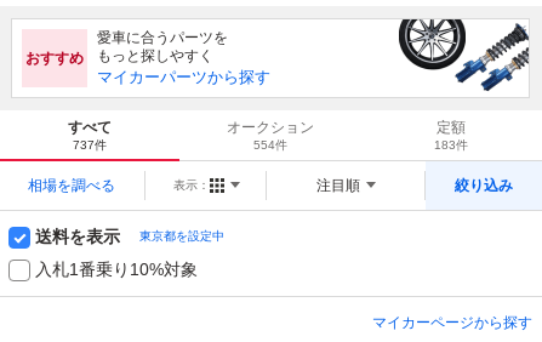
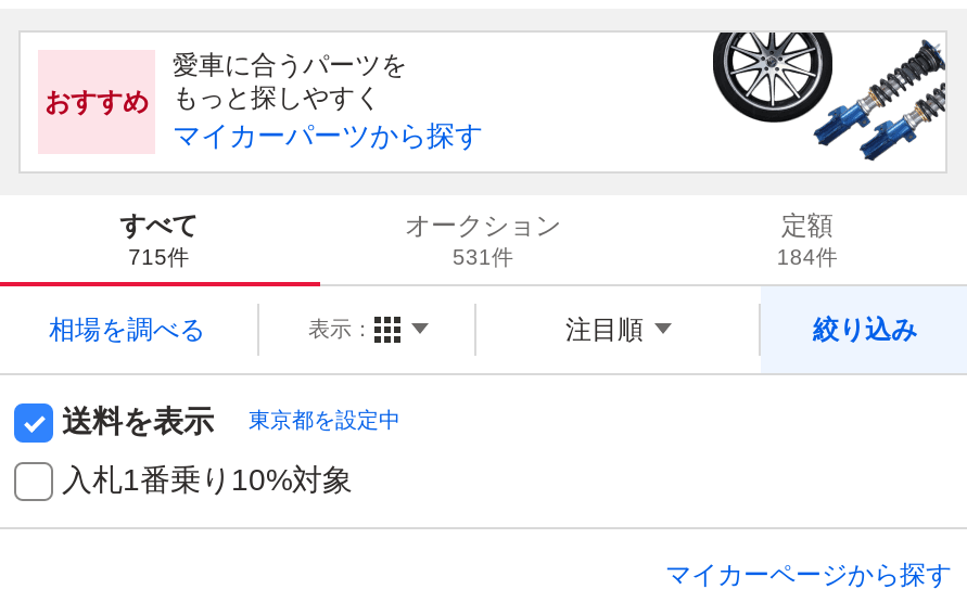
- 737件
+ 715件

- 554件
+ 531件

- 183件
+ 184件
